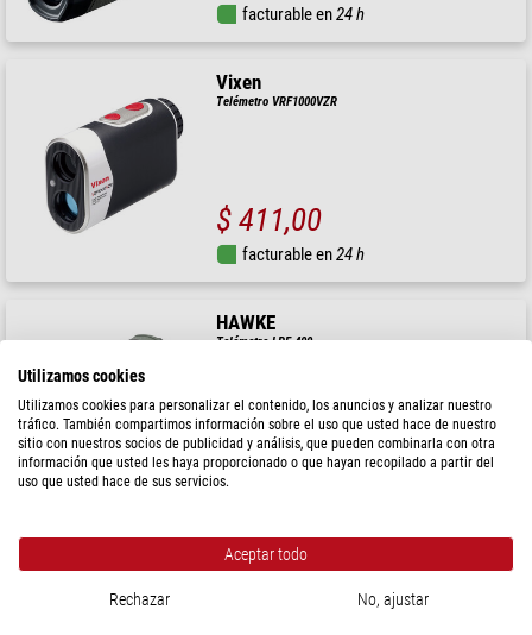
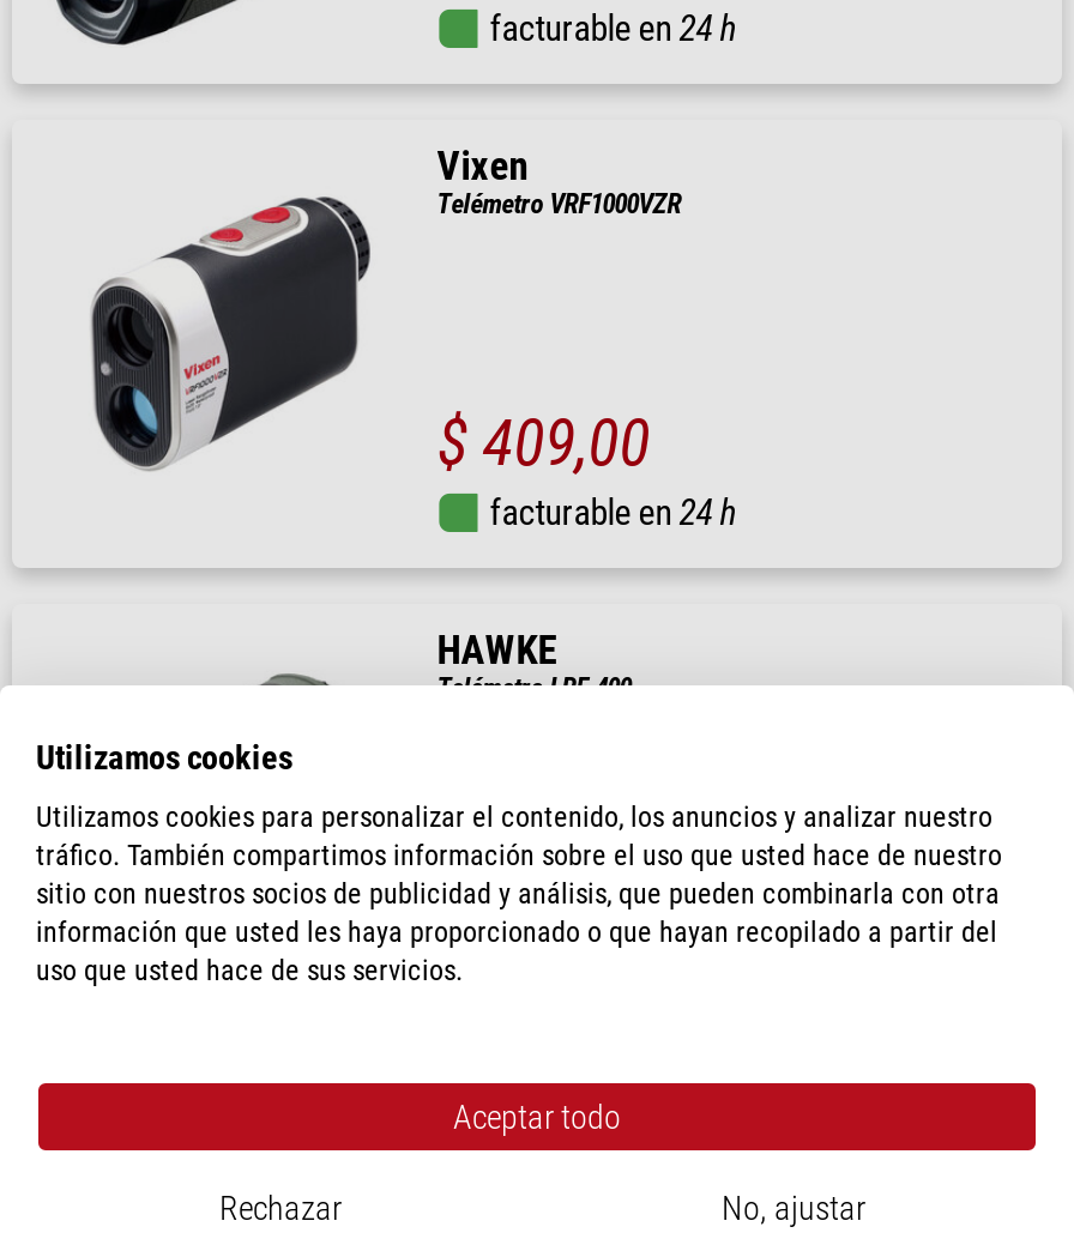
- $ 411,00
+ $ 409,00
